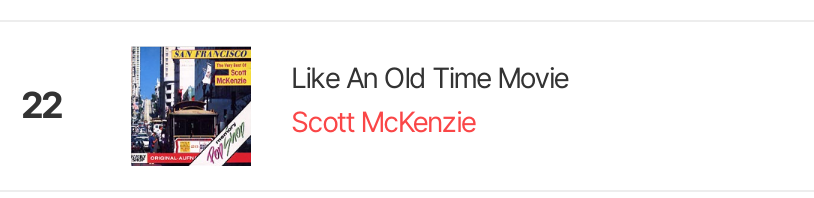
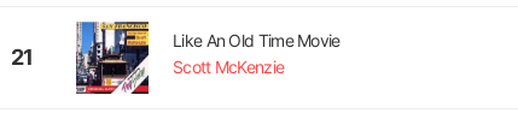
- 22
+ 21
